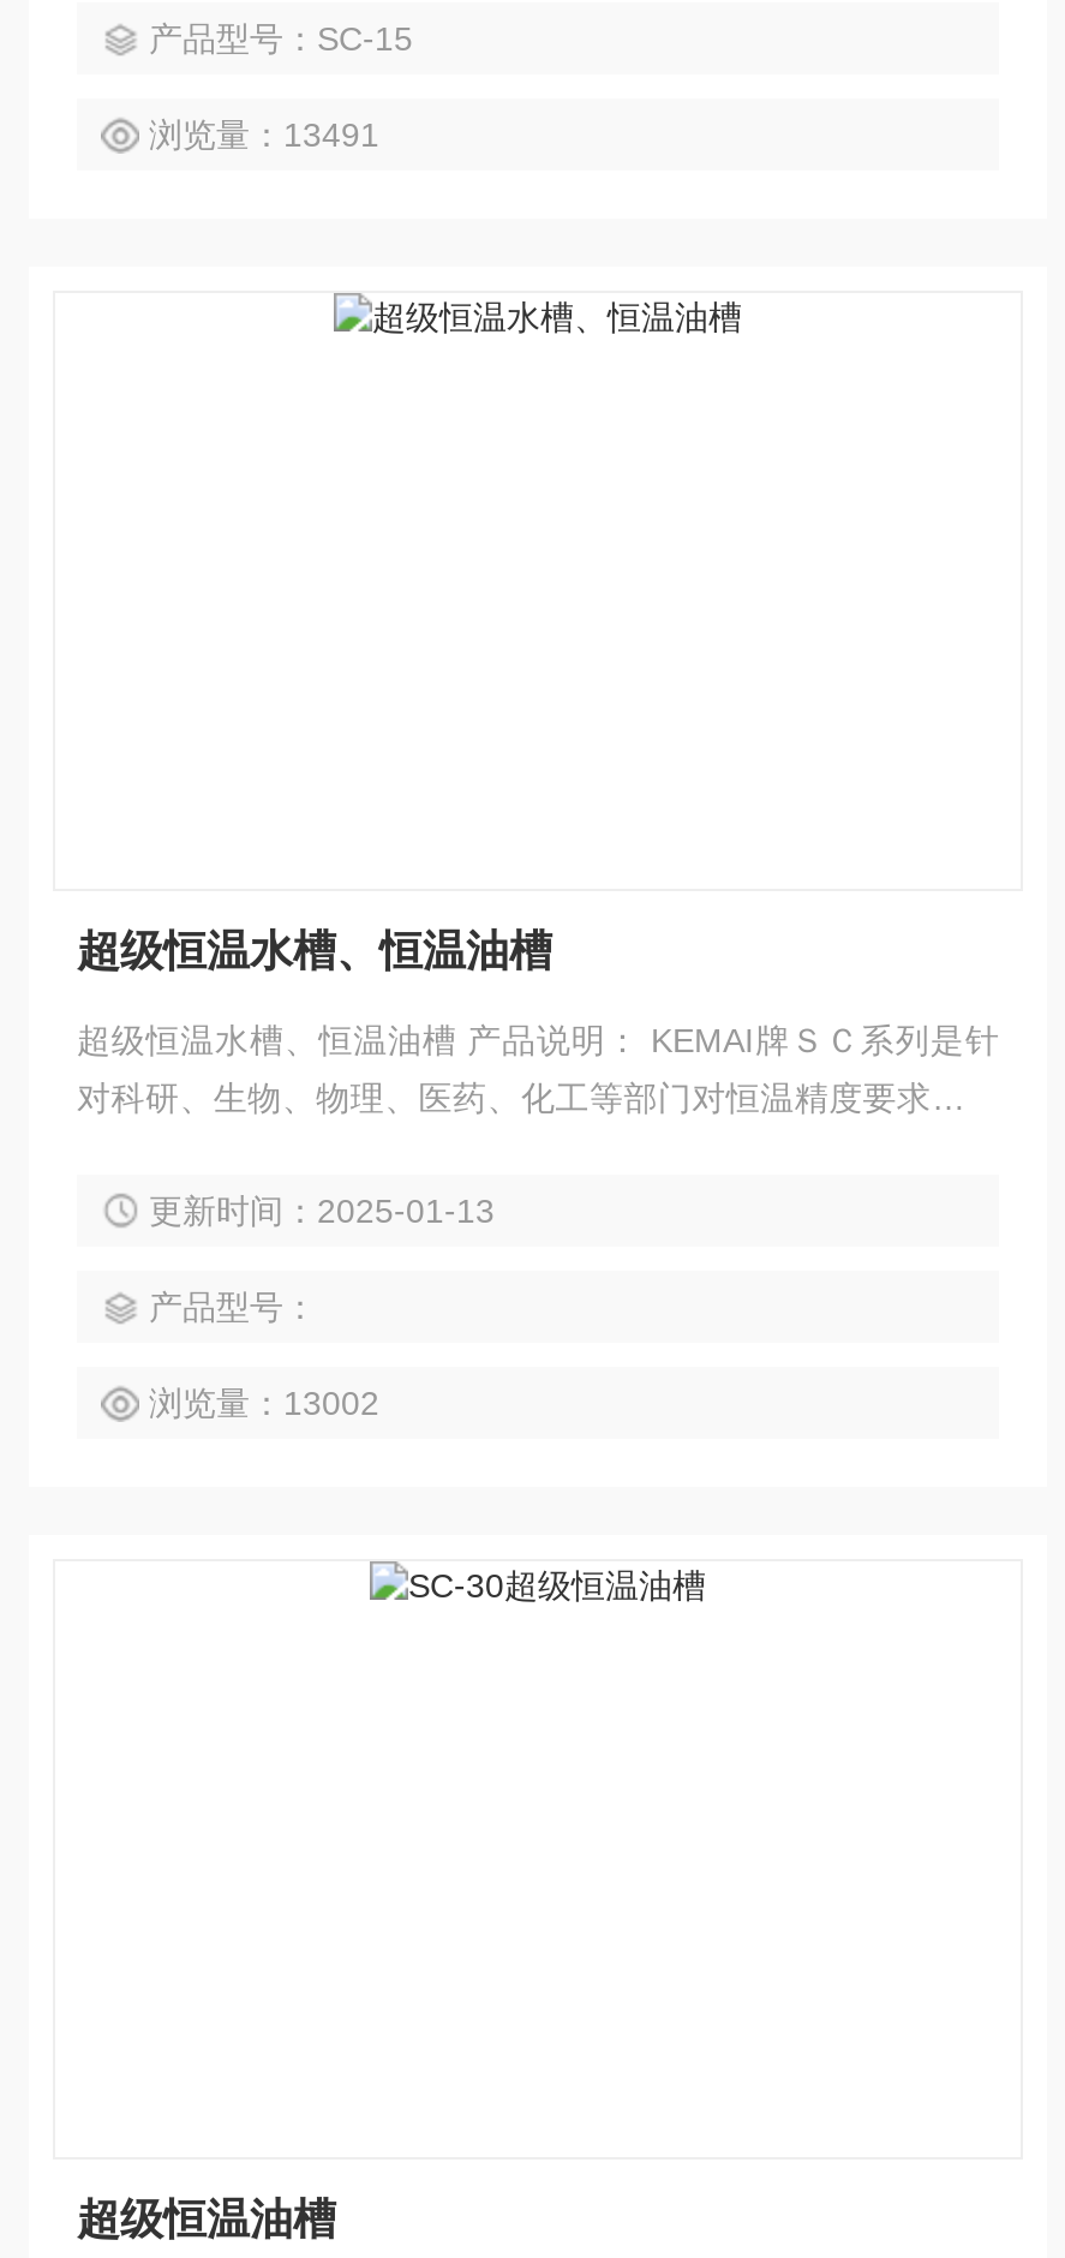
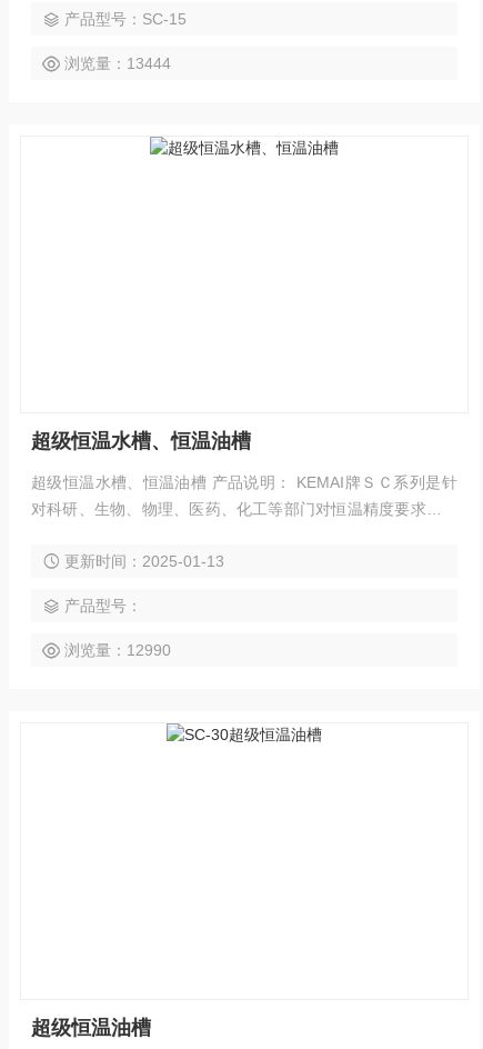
- 浏览量：13491
+ 浏览量：13444

- 浏览量：13002
+ 浏览量：12990
